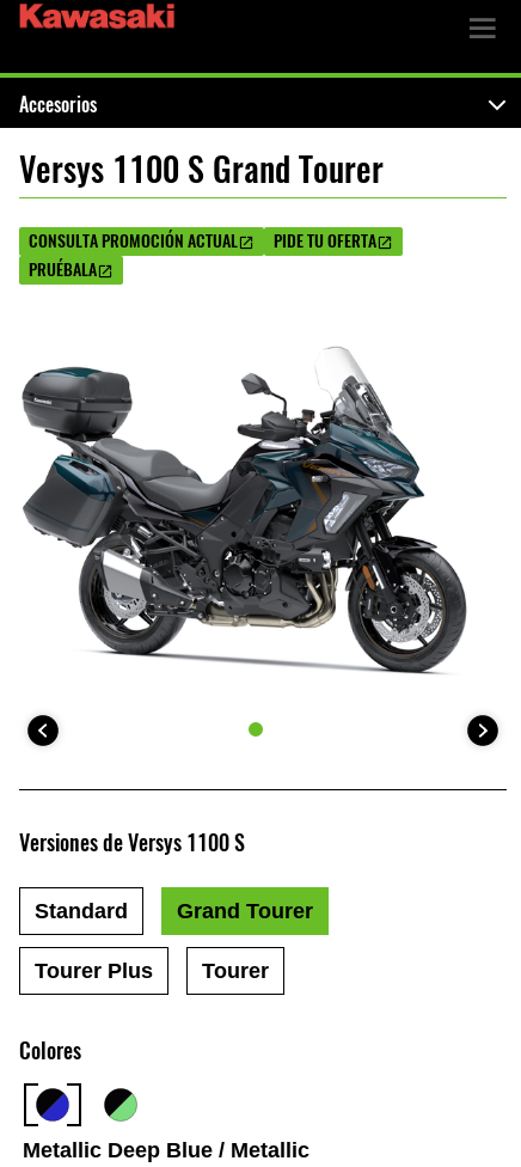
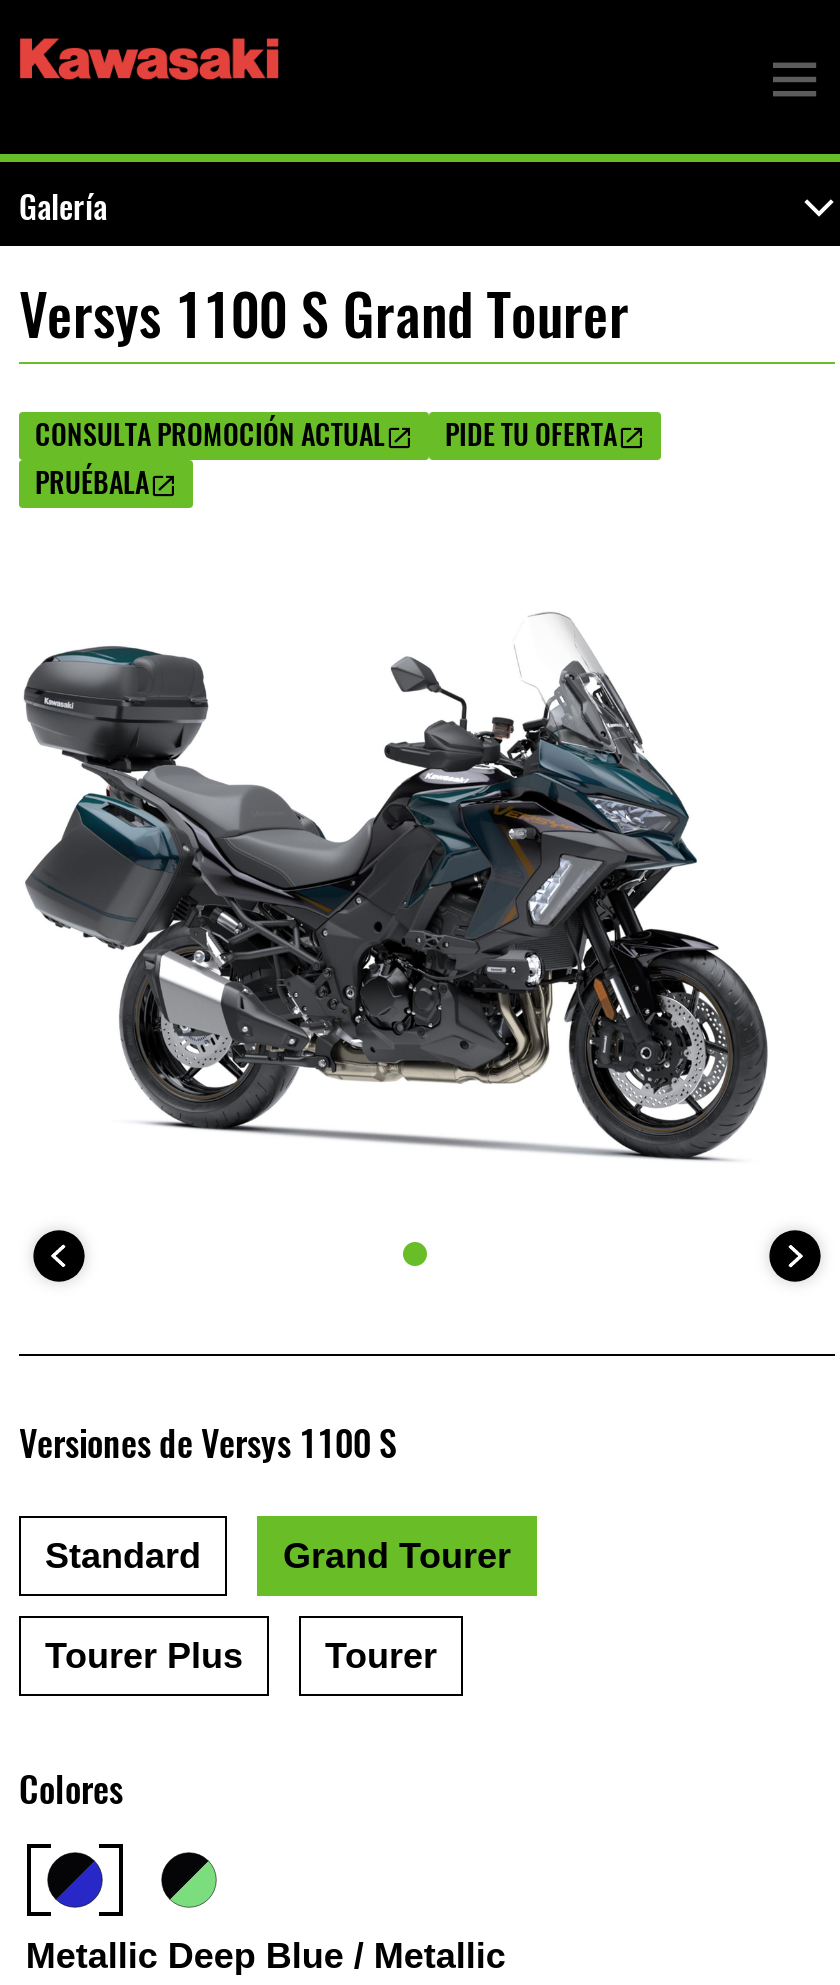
- Accesorios
+ Galería
